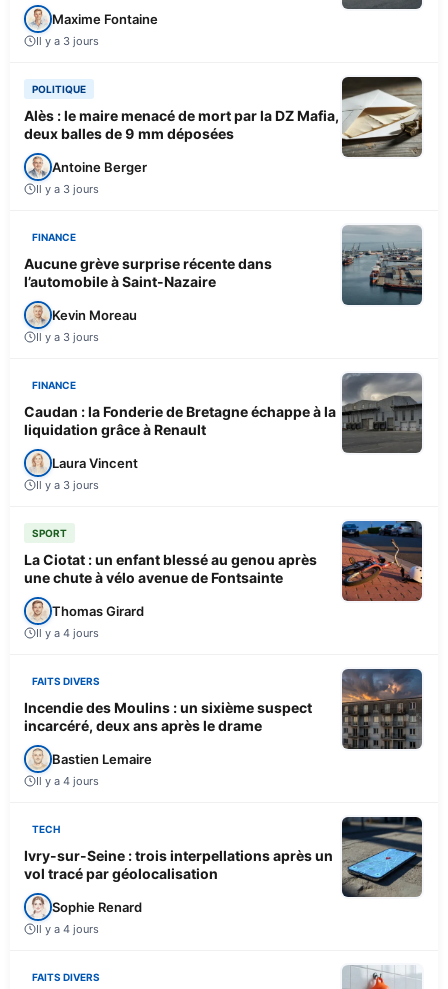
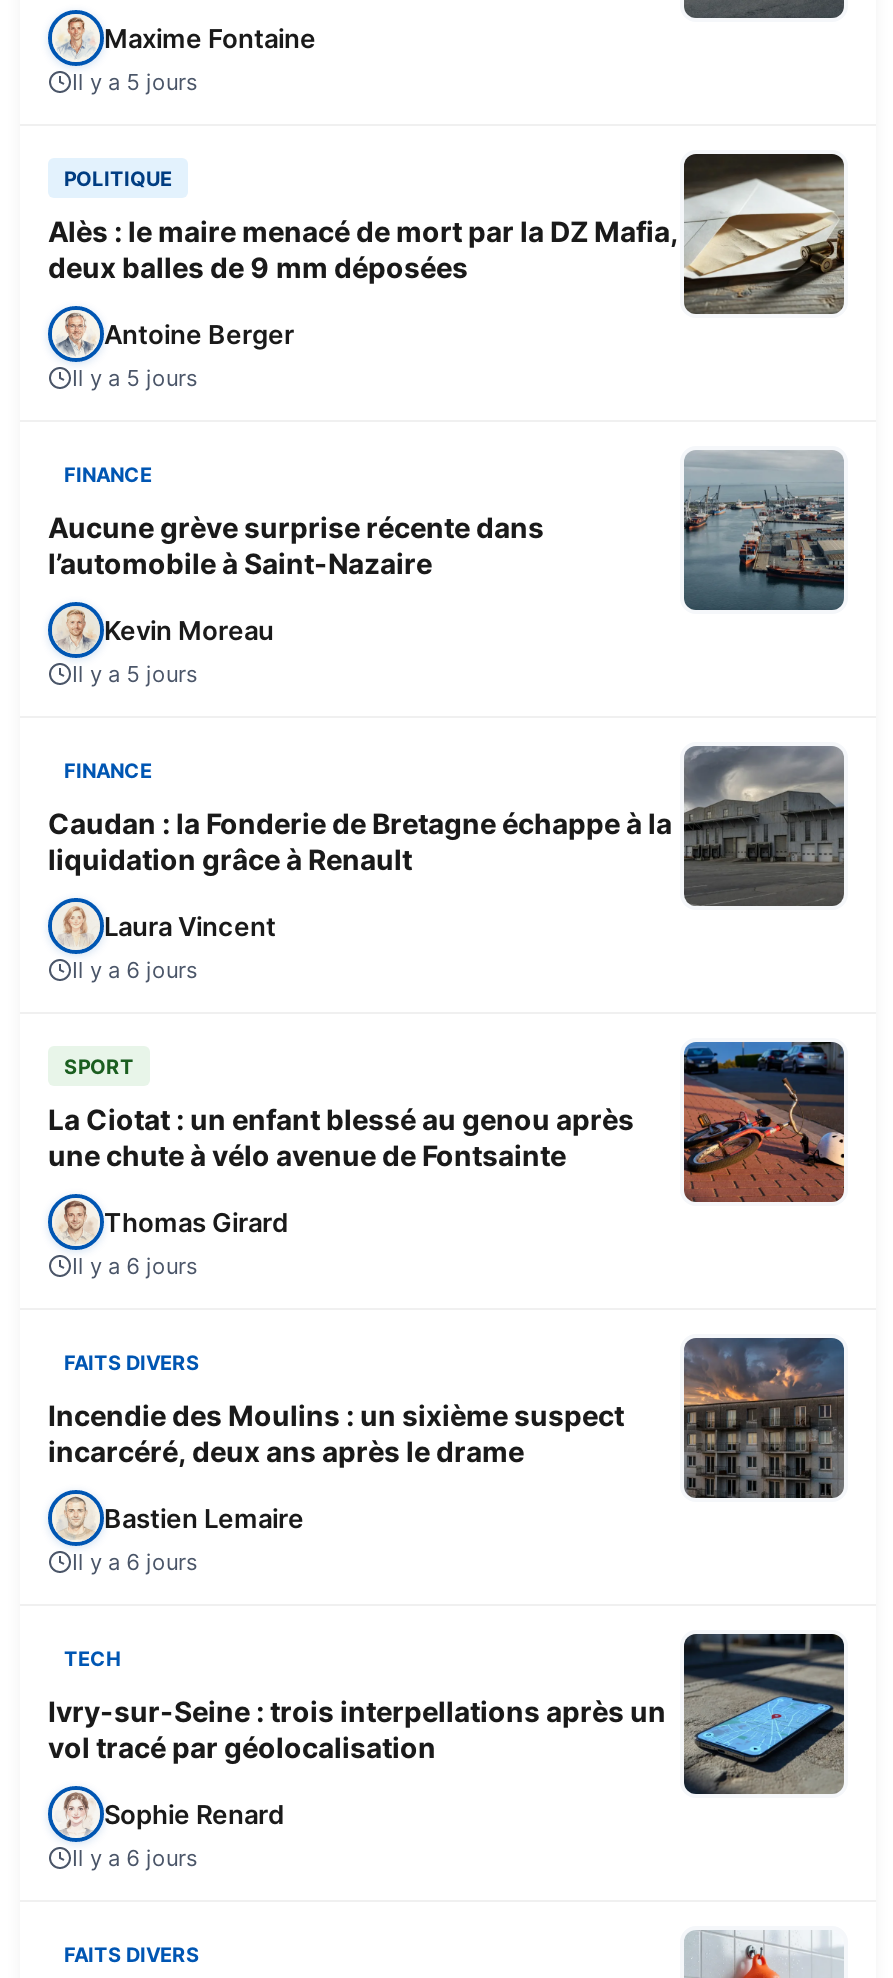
- Il y a 3 jours
+ Il y a 5 jours

- Il y a 3 jours
+ Il y a 5 jours

- Il y a 3 jours
+ Il y a 5 jours

- Il y a 3 jours
+ Il y a 6 jours

- Il y a 4 jours
+ Il y a 6 jours

- Il y a 4 jours
+ Il y a 6 jours

- Il y a 4 jours
+ Il y a 6 jours
